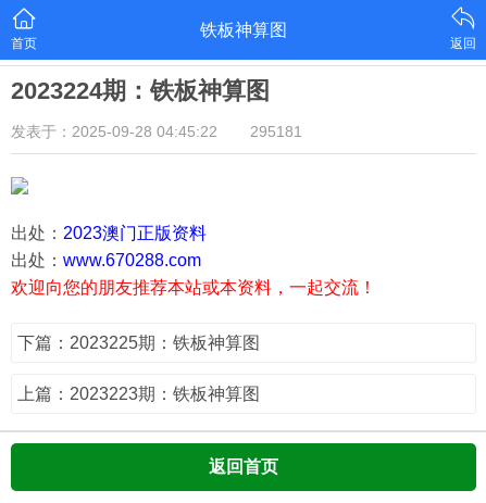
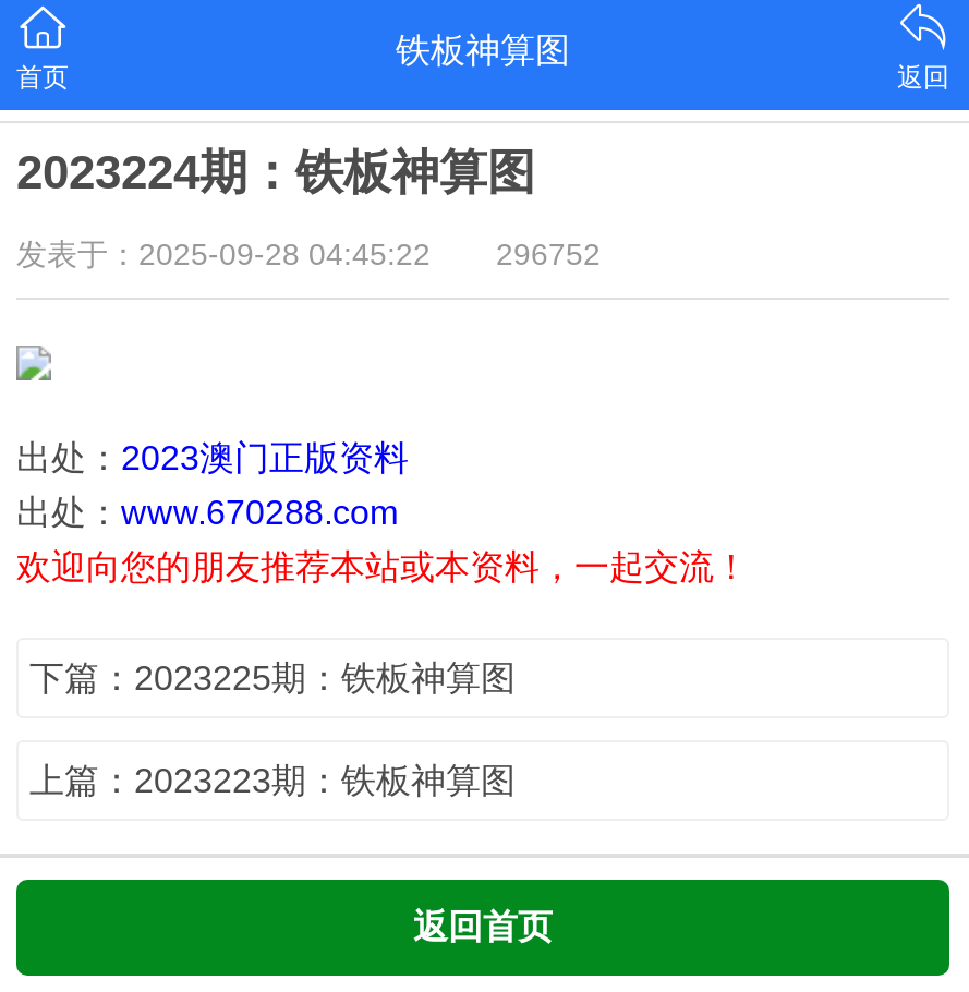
- 发表于：2025-09-28 04:45:22 295181
+ 发表于：2025-09-28 04:45:22 296752
